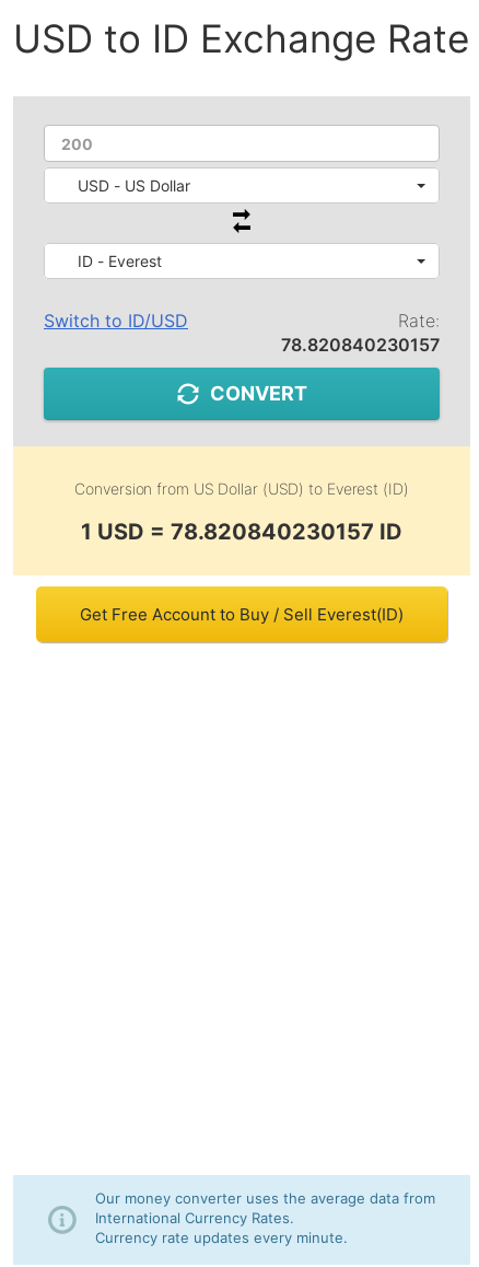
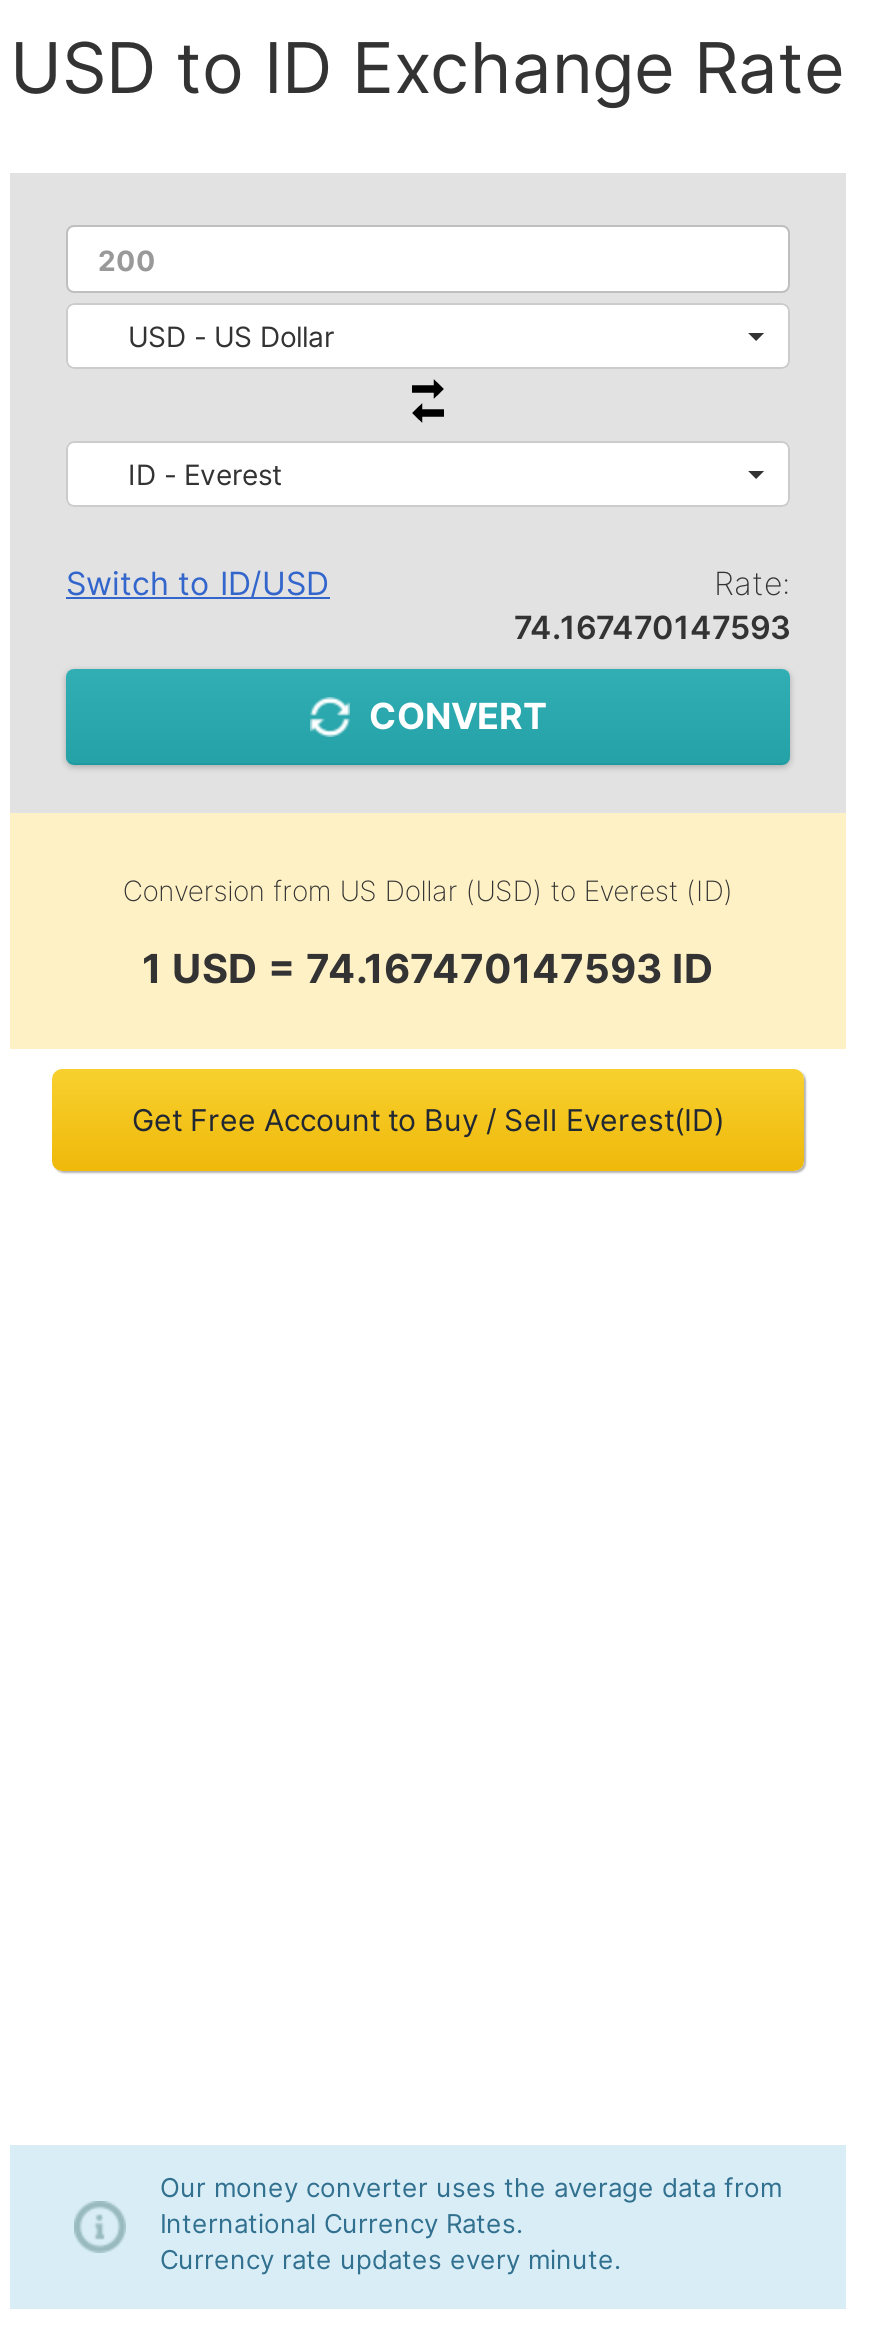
- 78.820840230157
+ 74.167470147593

- 1 USD = 78.820840230157 ID
+ 1 USD = 74.167470147593 ID
